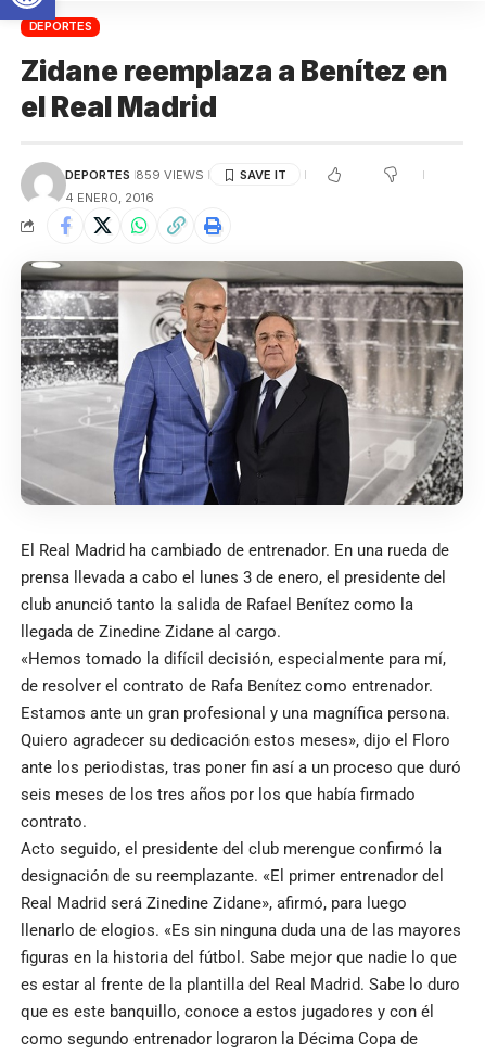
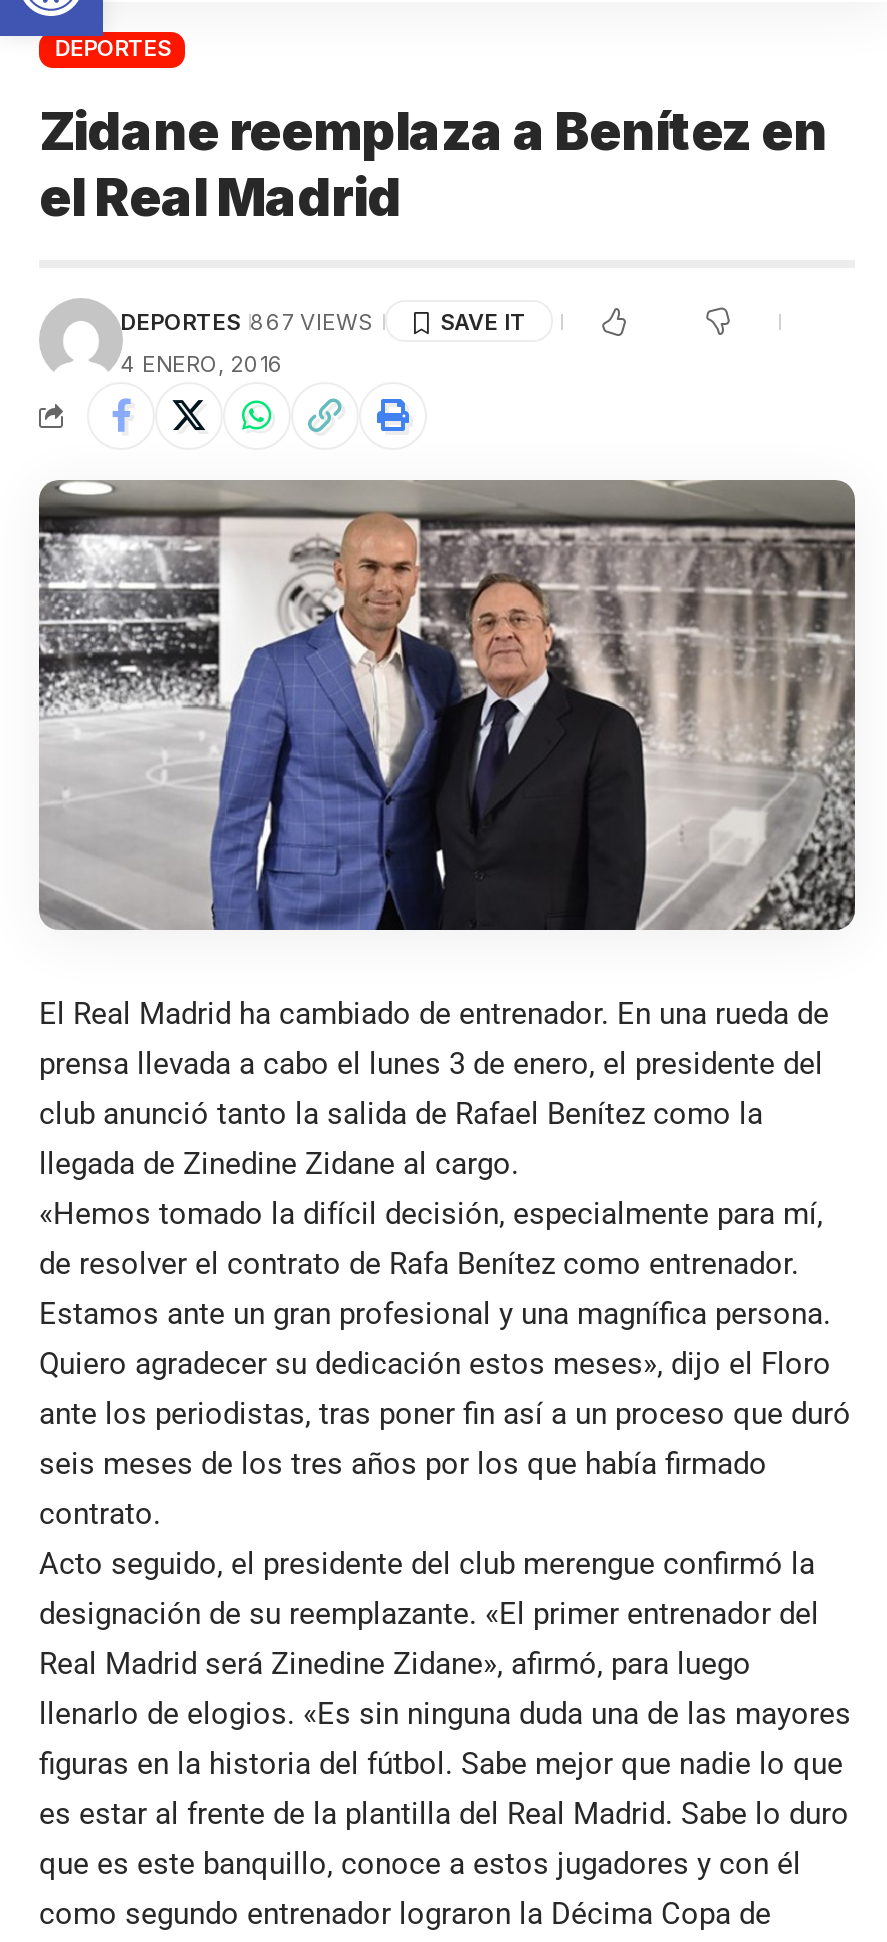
- DEPORTES 859 VIEWS
+ DEPORTES 867 VIEWS
